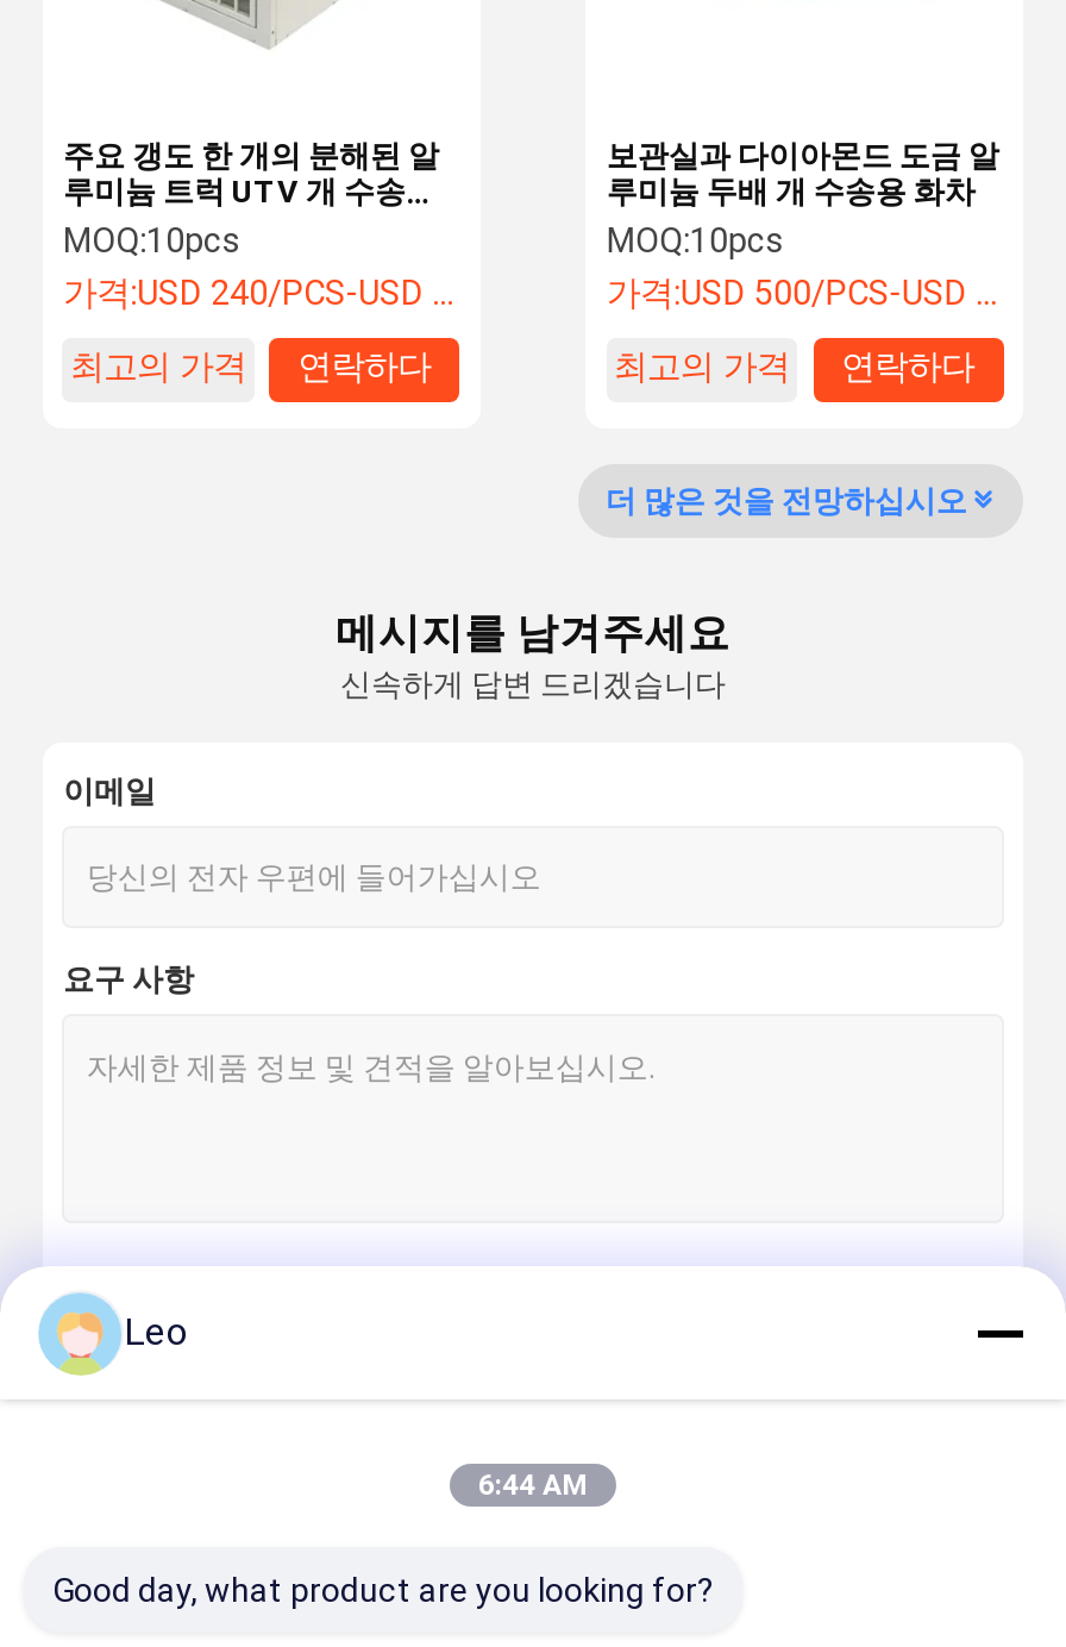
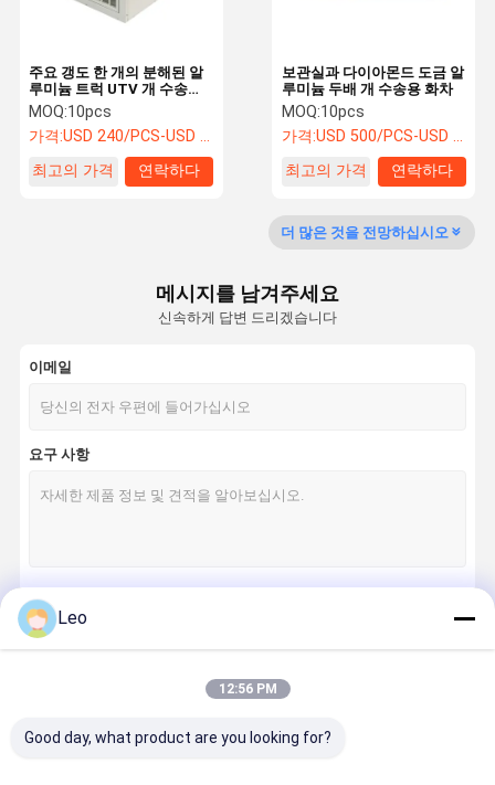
- 6:44 AM
+ 12:56 PM
